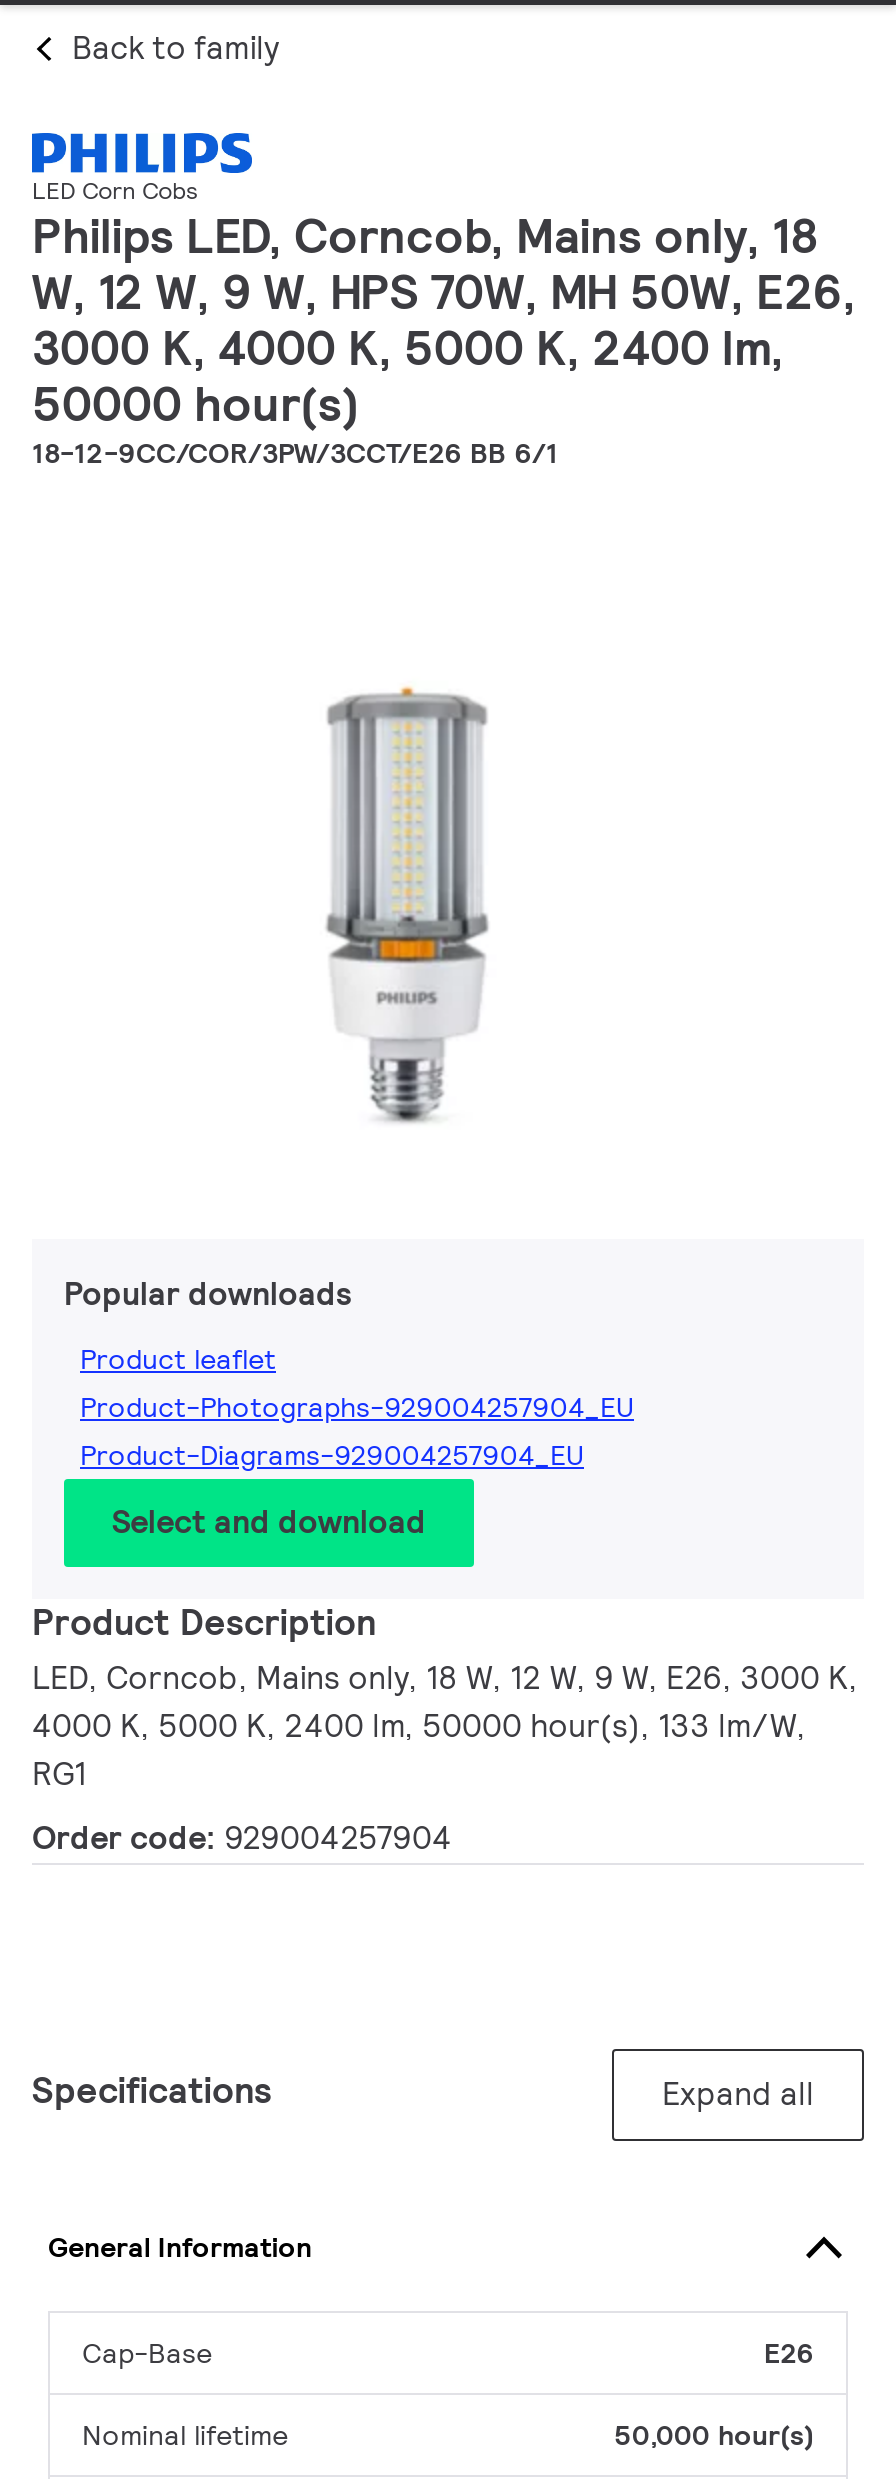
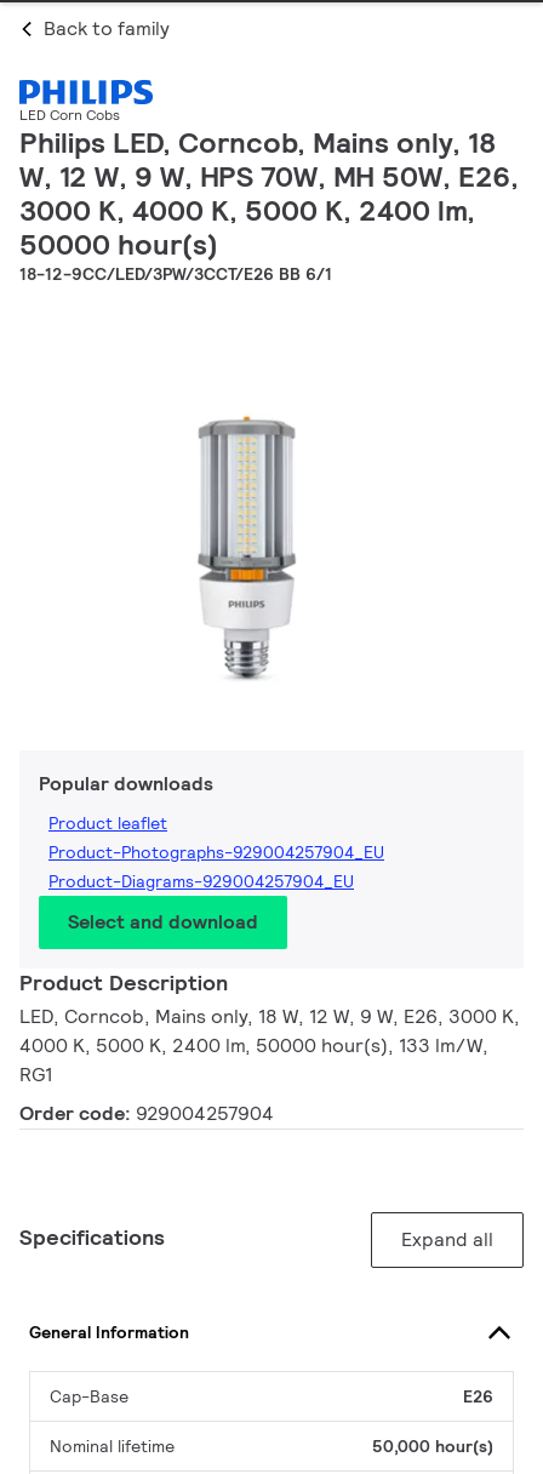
- 18-12-9CC/COR/3PW/3CCT/E26 BB 6/1
+ 18-12-9CC/LED/3PW/3CCT/E26 BB 6/1
